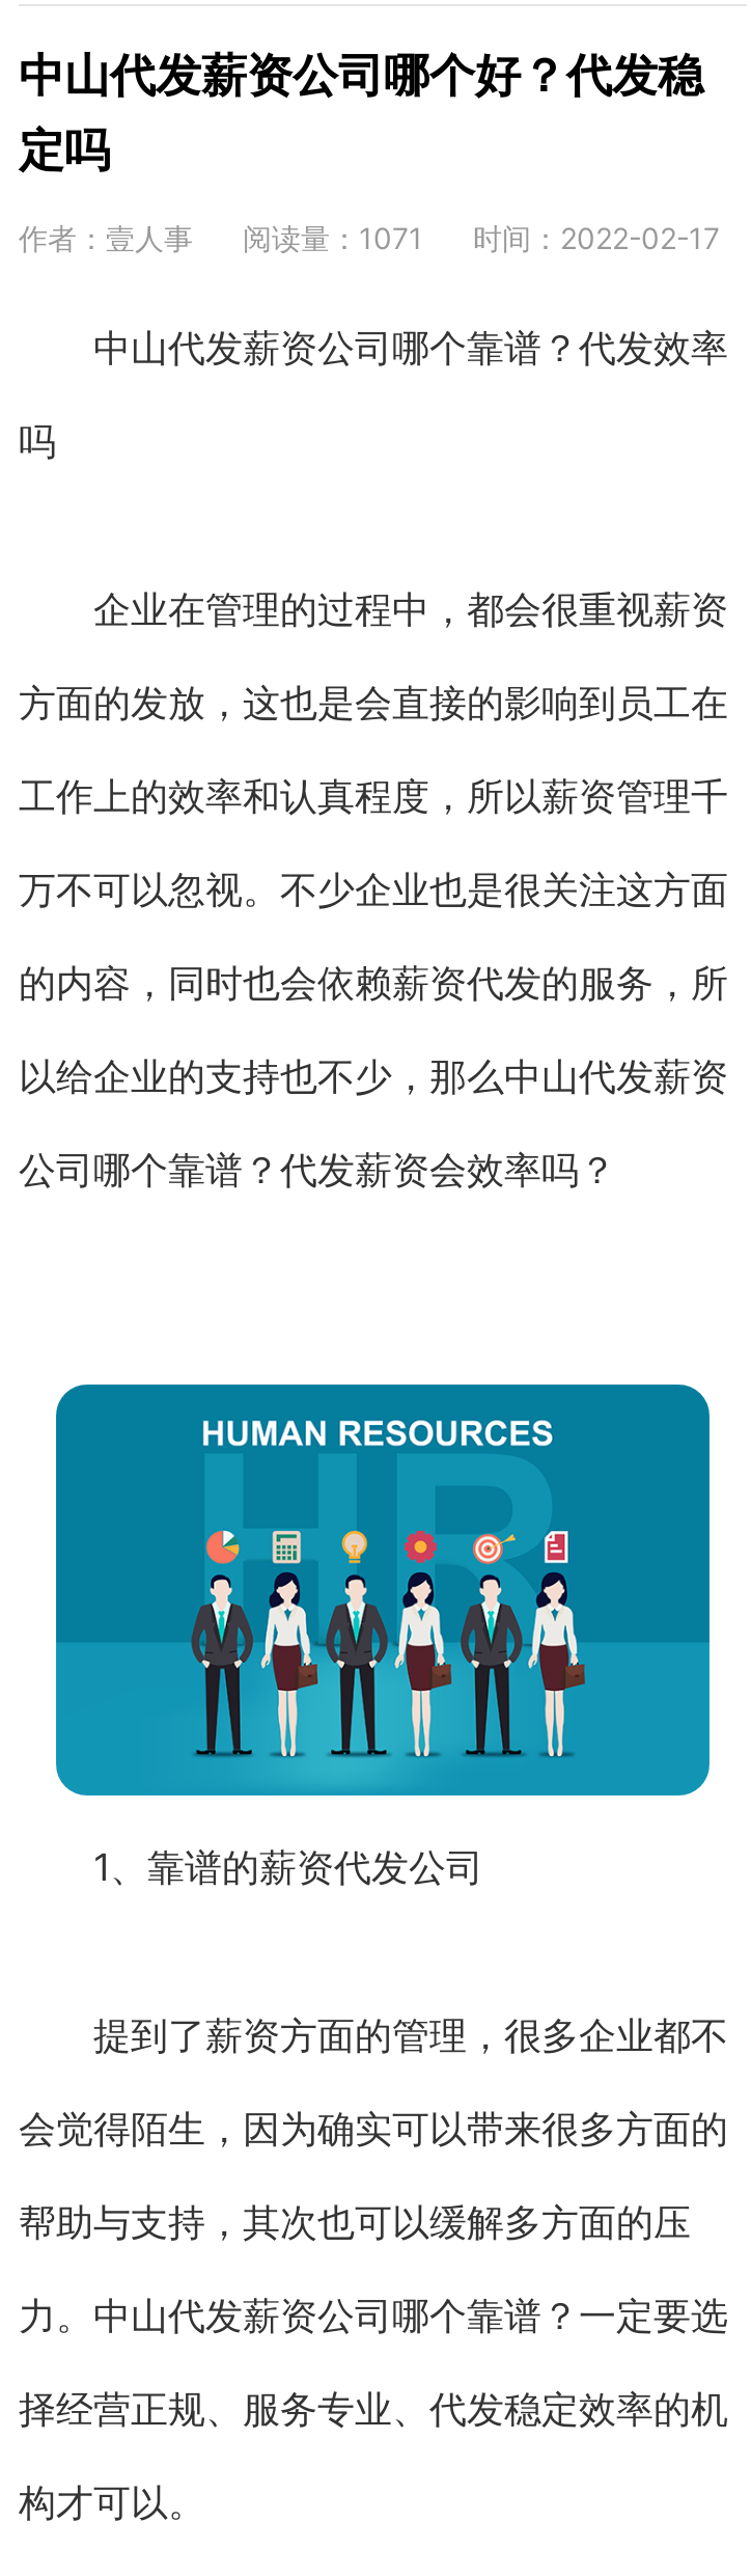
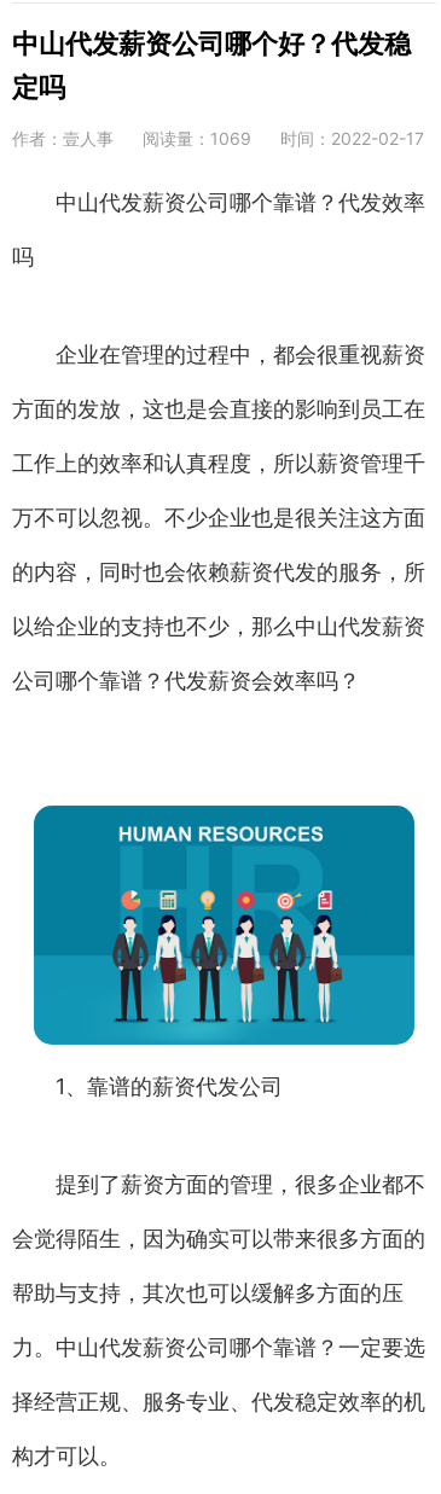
- 作者：壹人事 阅读量：1071 时间：2022-02-17
+ 作者：壹人事 阅读量：1069 时间：2022-02-17
